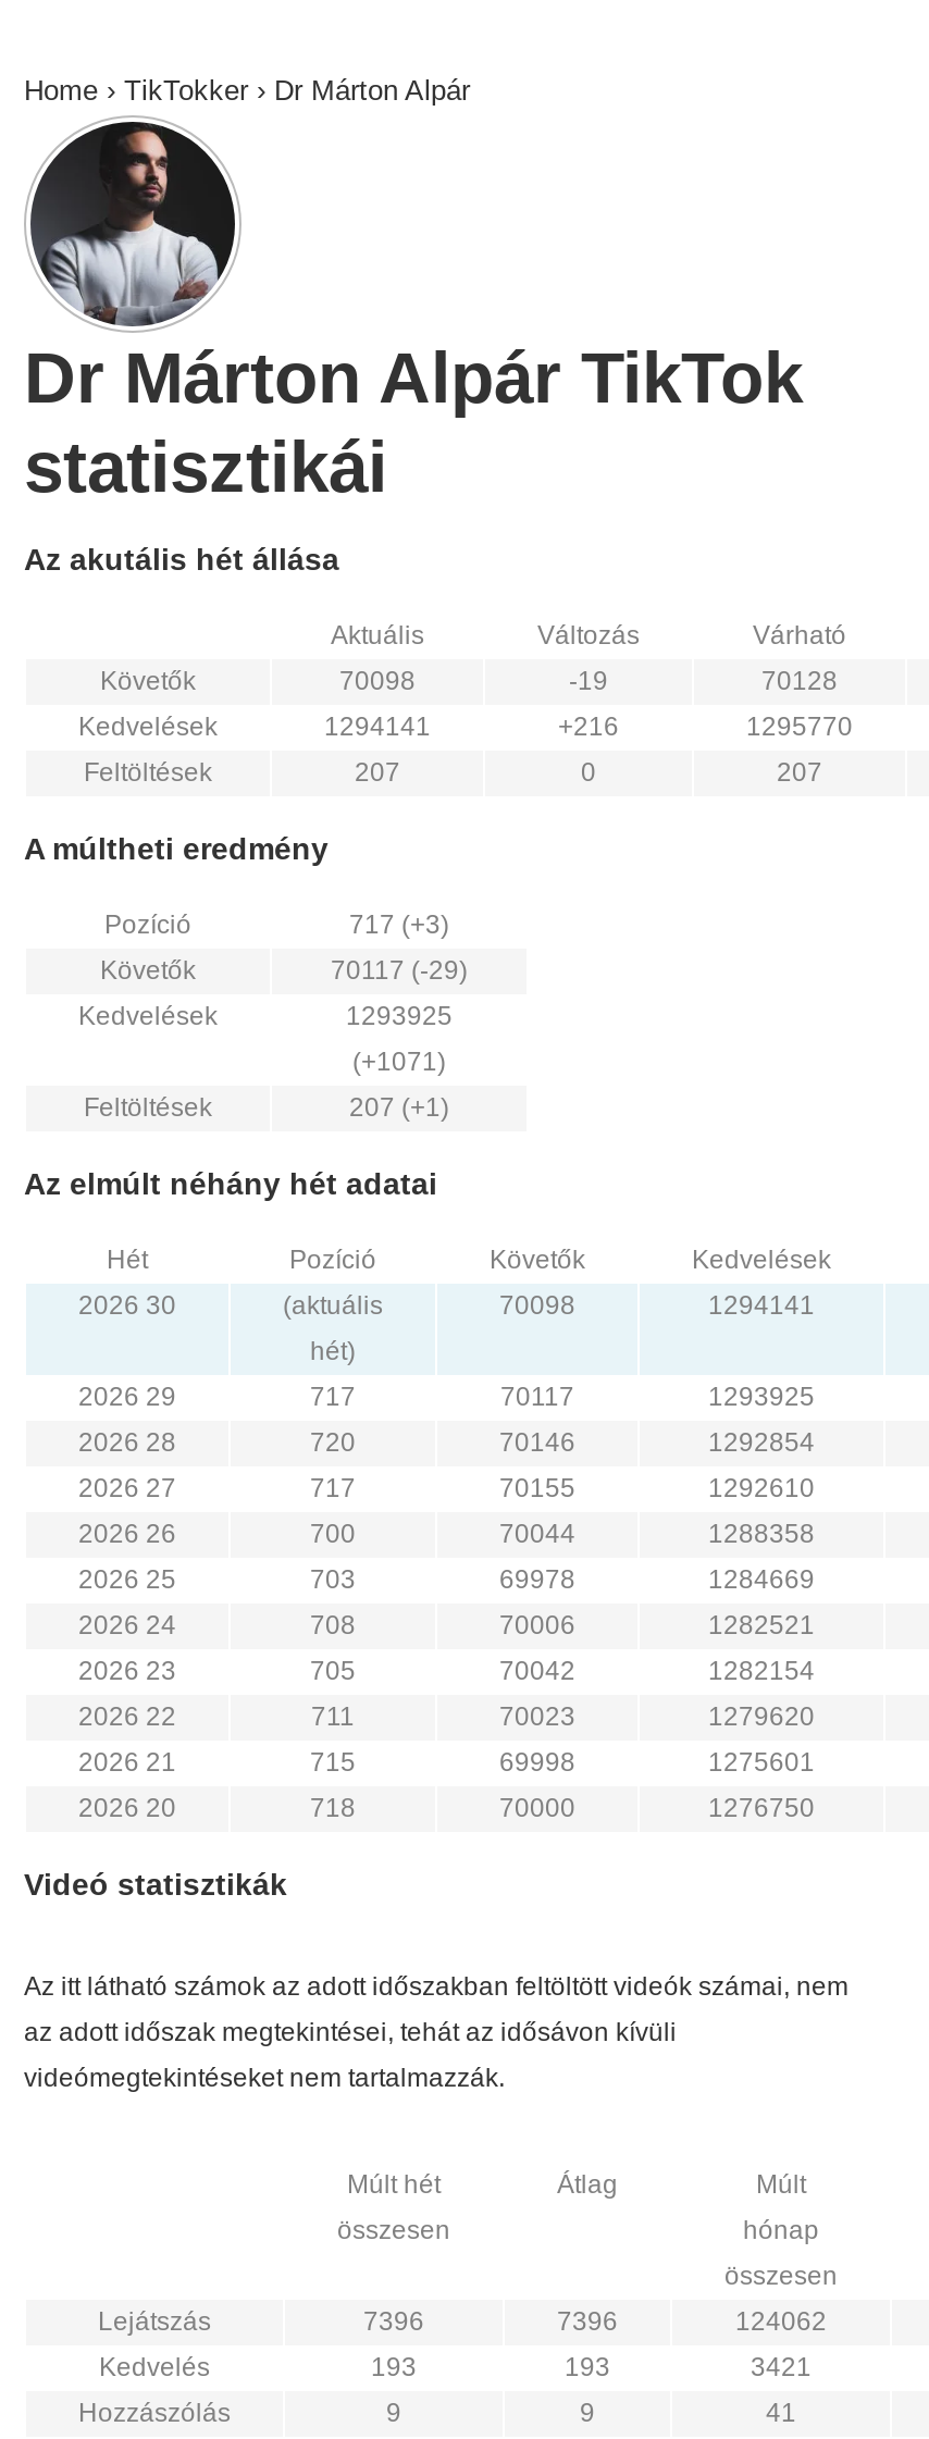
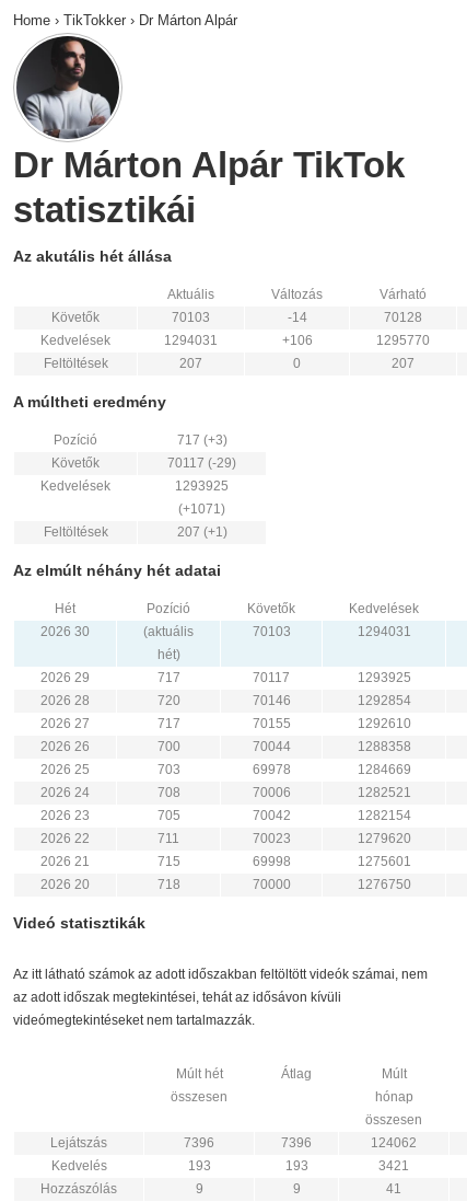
- 70098
+ 70103

- -19
+ -14

- 1294141
+ 1294031

- +216
+ +106

- 70098
+ 70103

- 1294141
+ 1294031
